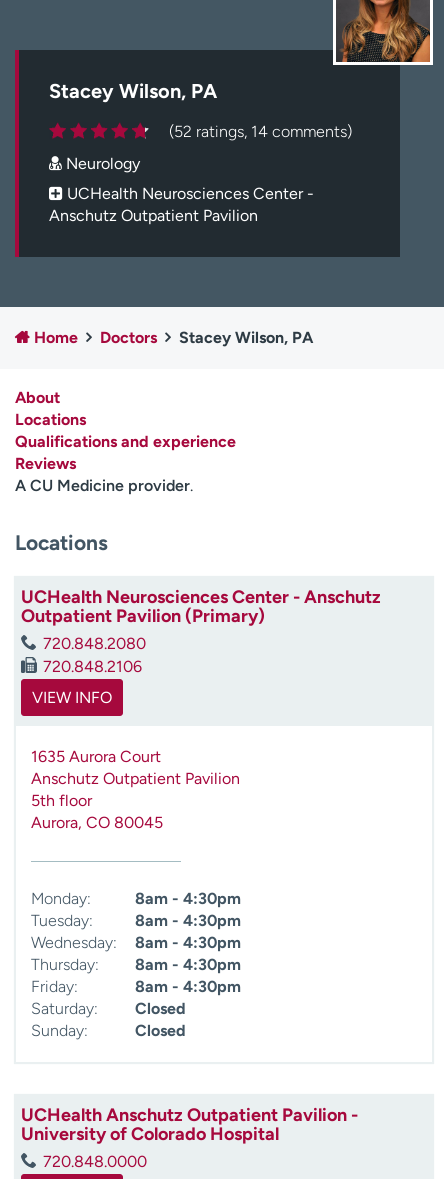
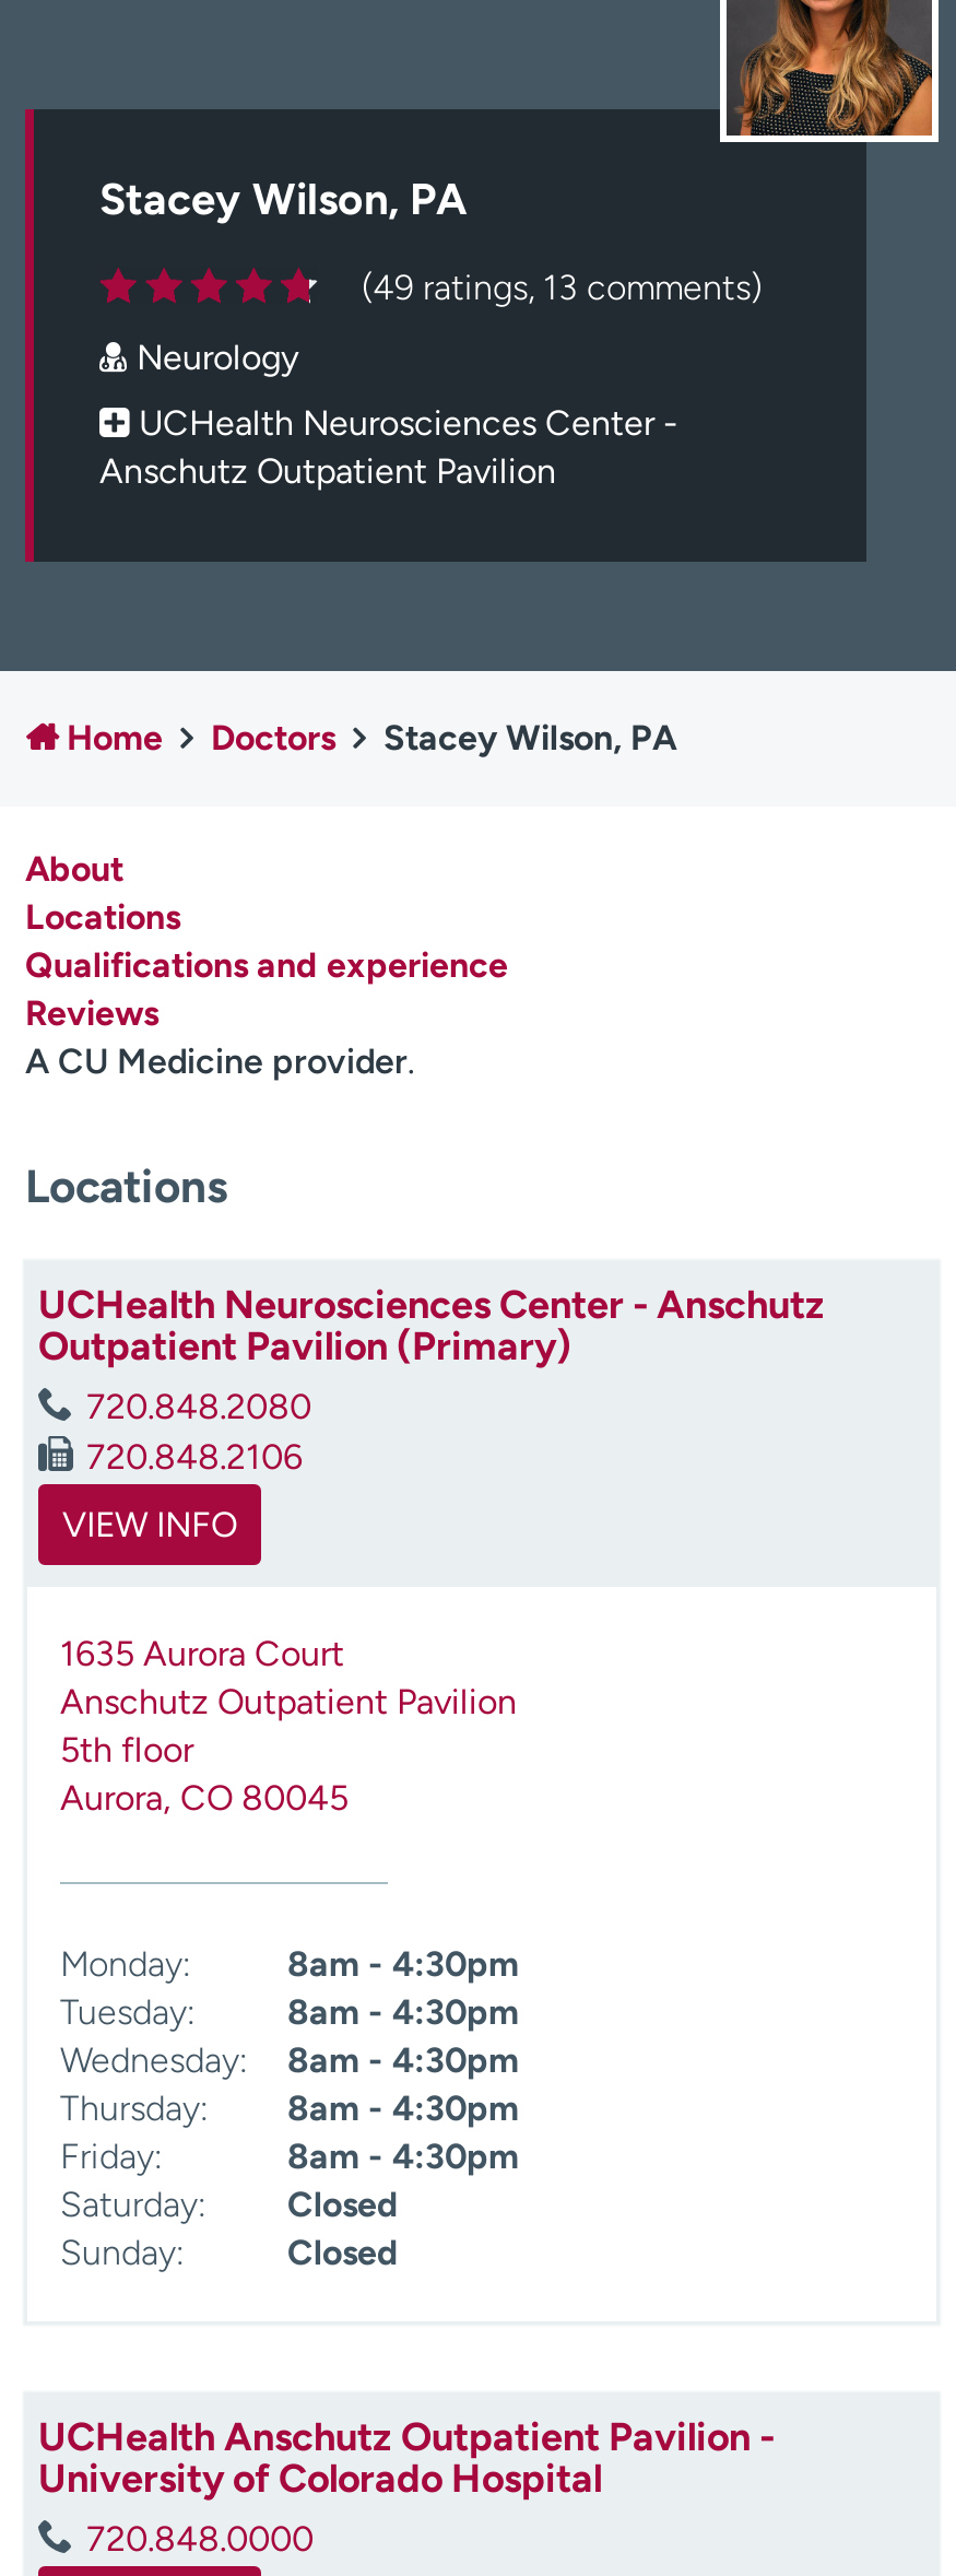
- (52 ratings, 14 comments)
+ (49 ratings, 13 comments)
